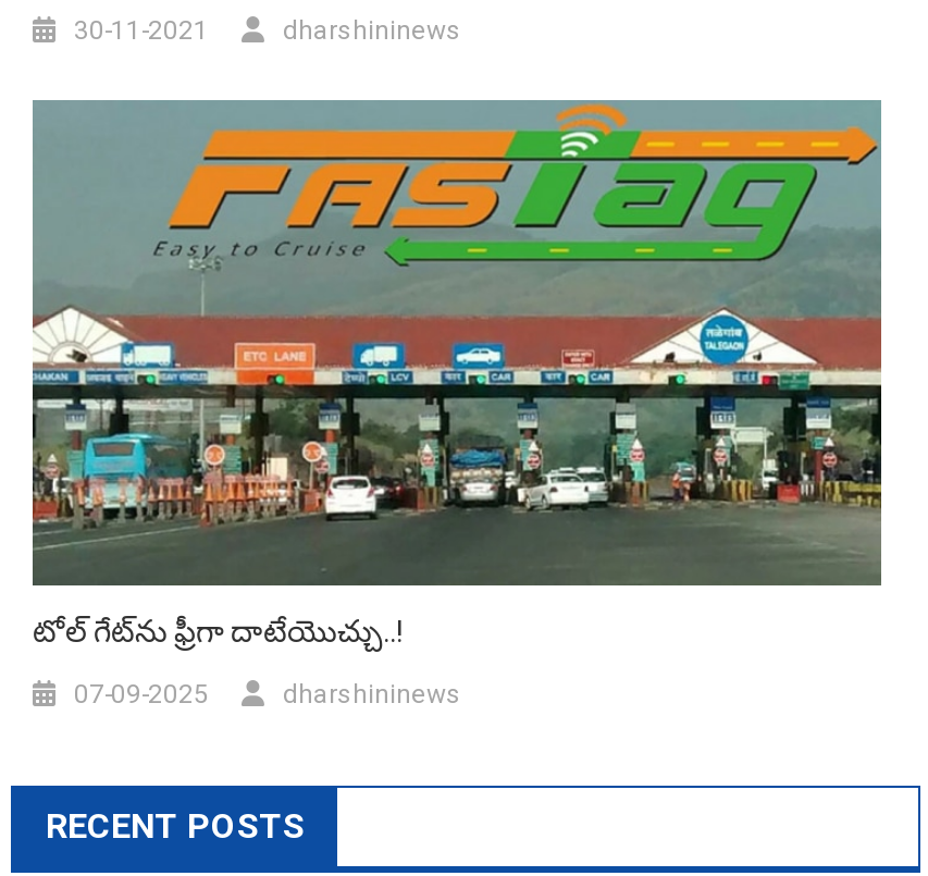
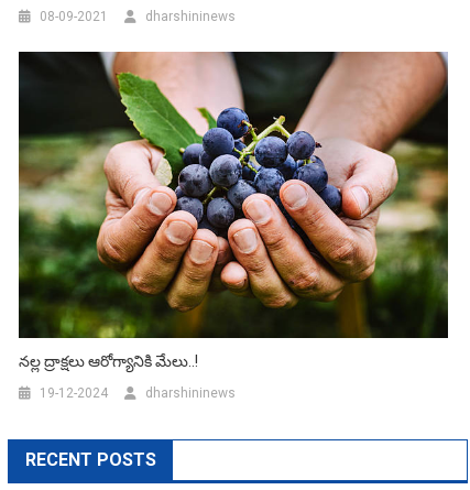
- 30-11-2021
+ 08-09-2021

- [image]
- టోల్‌ గేట్‌ను ఫ్రీగా దాటేయొచ్చు..!
+ [image]
+ నల్ల ద్రాక్షలు ఆరోగ్యానికి మేలు..!

- 07-09-2025
+ 19-12-2024
